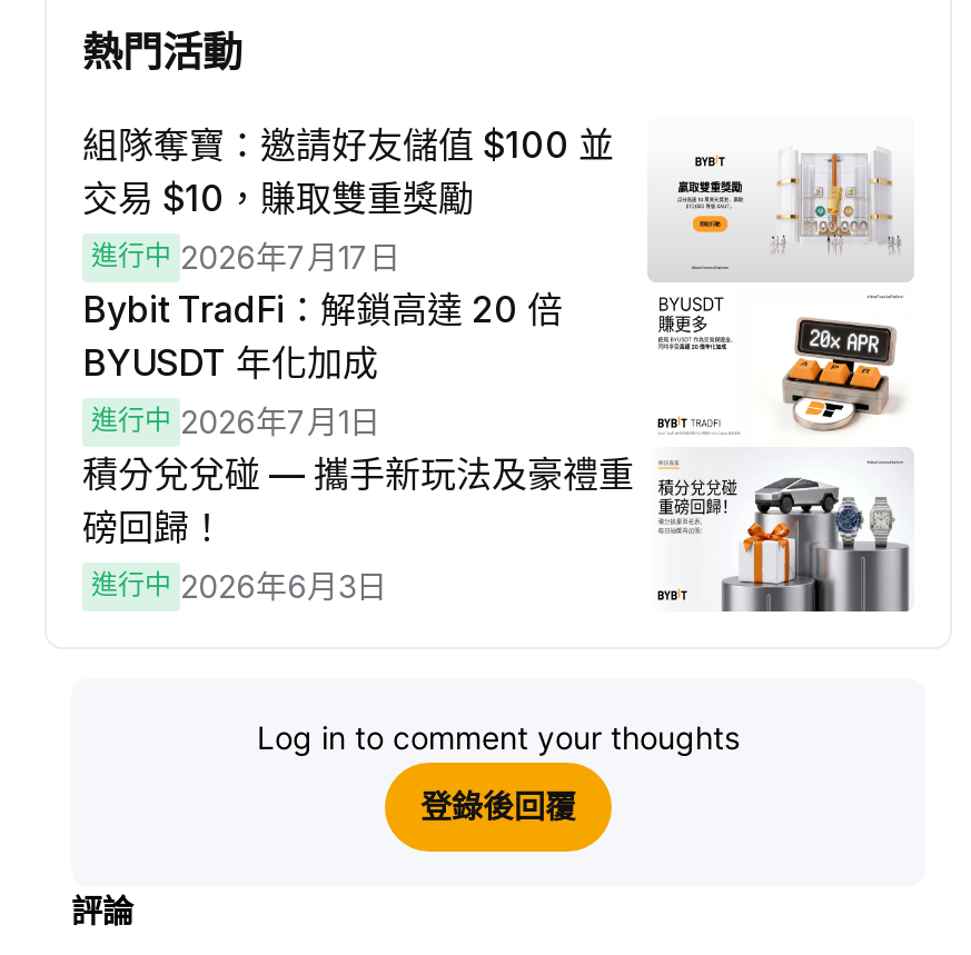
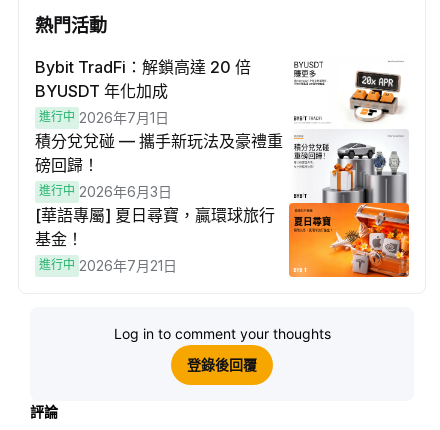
- [image]
- 組隊奪寶：邀請好友儲值 $100 並
- 交易 $10，賺取雙重獎勵
- 進行中 2026年7月17日

moved up: [image] | Bybit TradFi：解鎖高達 20 倍 | BYUSDT 年化加成 | 進行中 2026年7月1日 | 積分兌兌碰 — 攜手新玩法及豪禮重 | 磅回歸！ | 進行中 2026年6月3日

+ [image]
+ [華語專屬] 夏日尋寶，贏環球旅行
+ 基金！
+ 進行中 2026年7月21日
